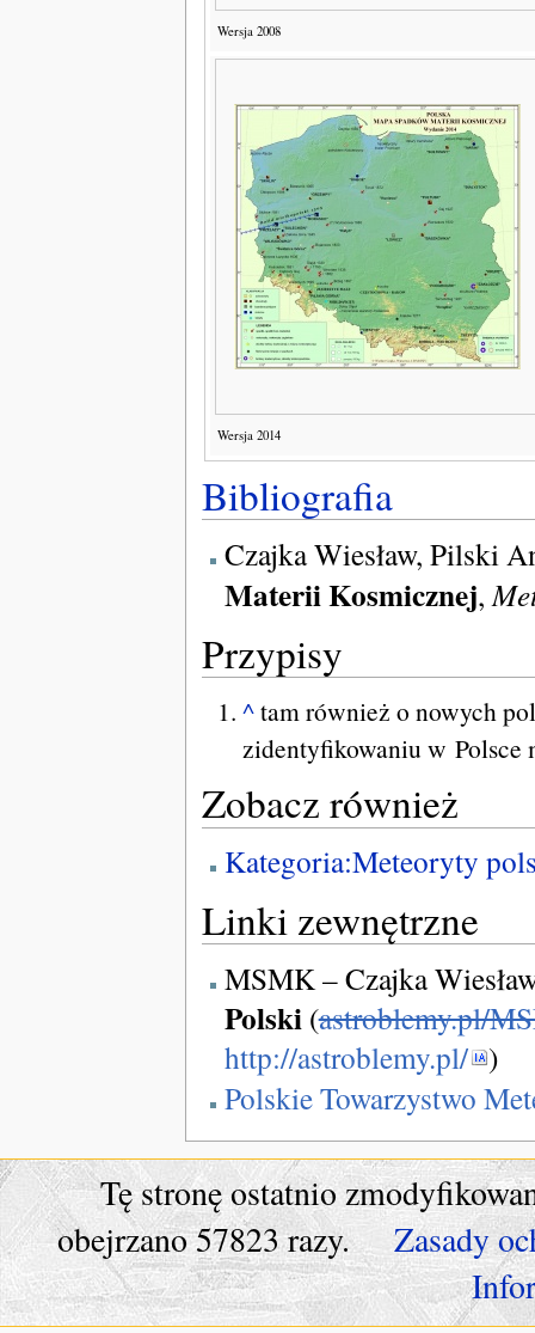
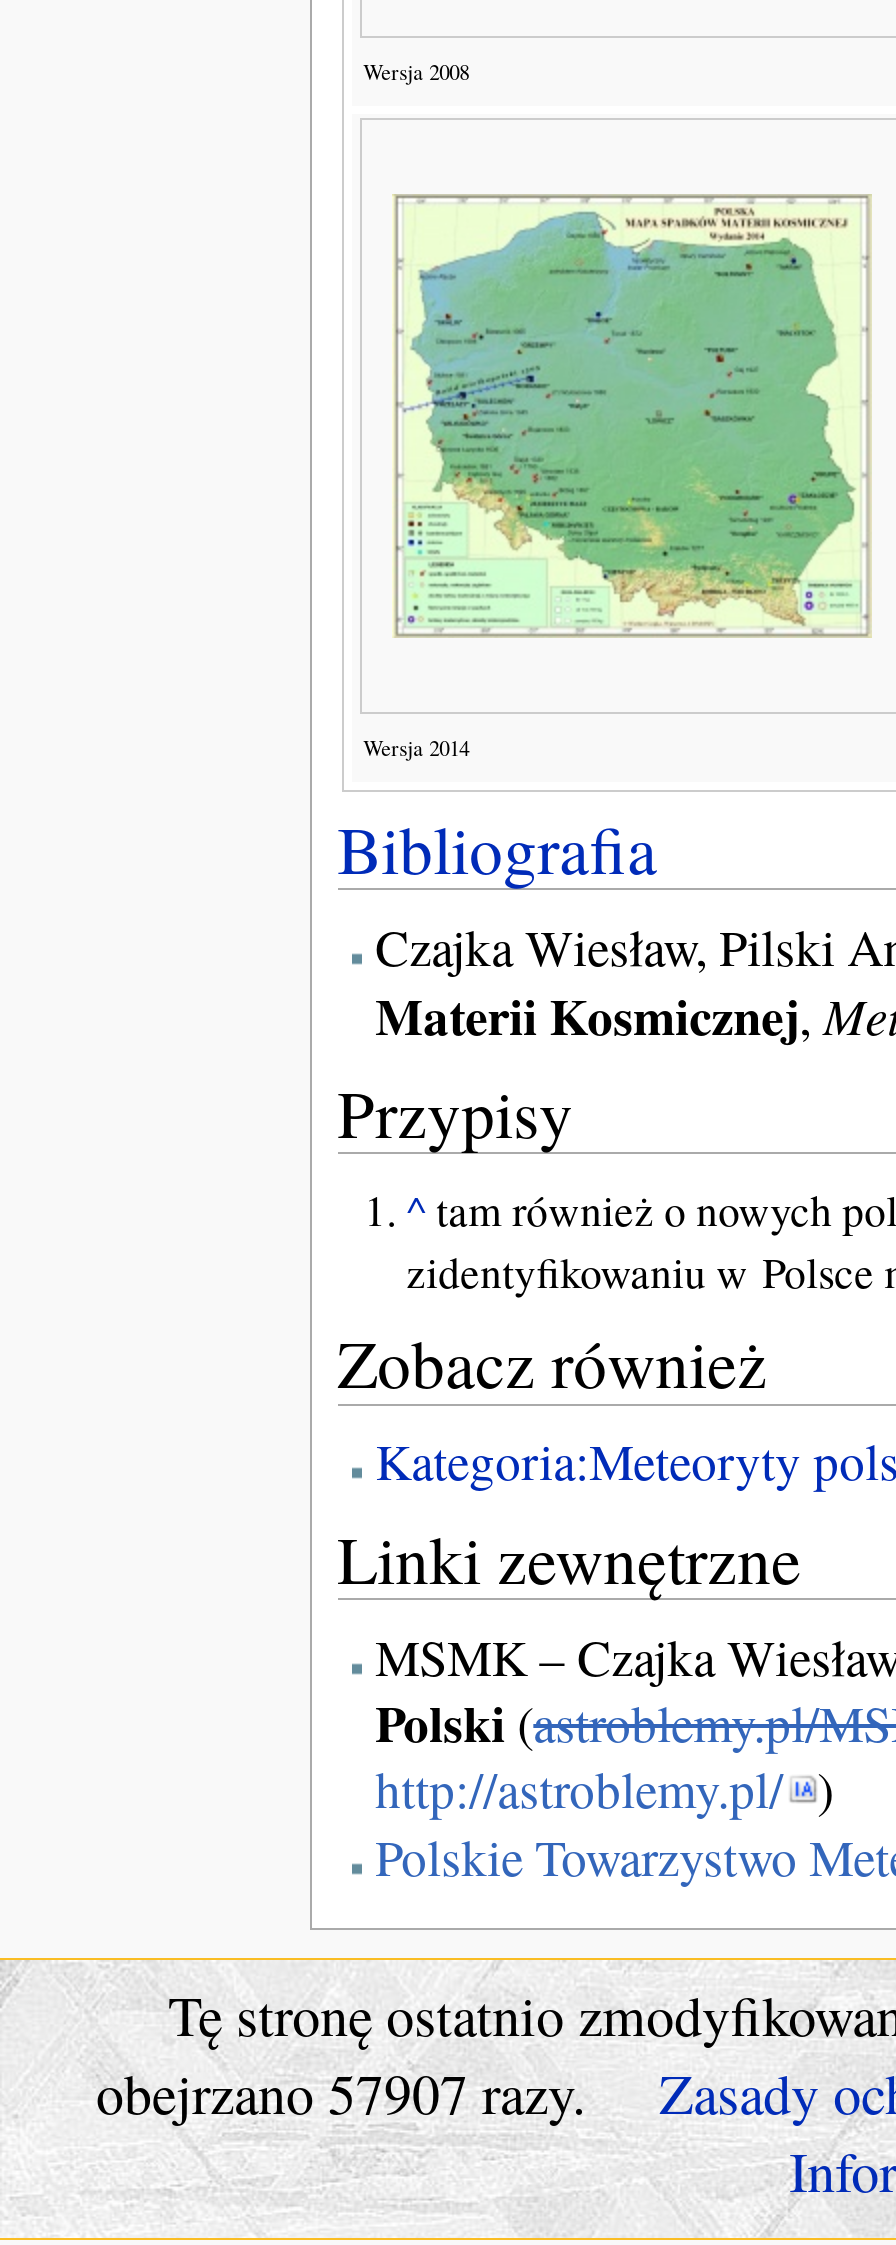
- obejrzano 57823 razy.
+ obejrzano 57907 razy.
